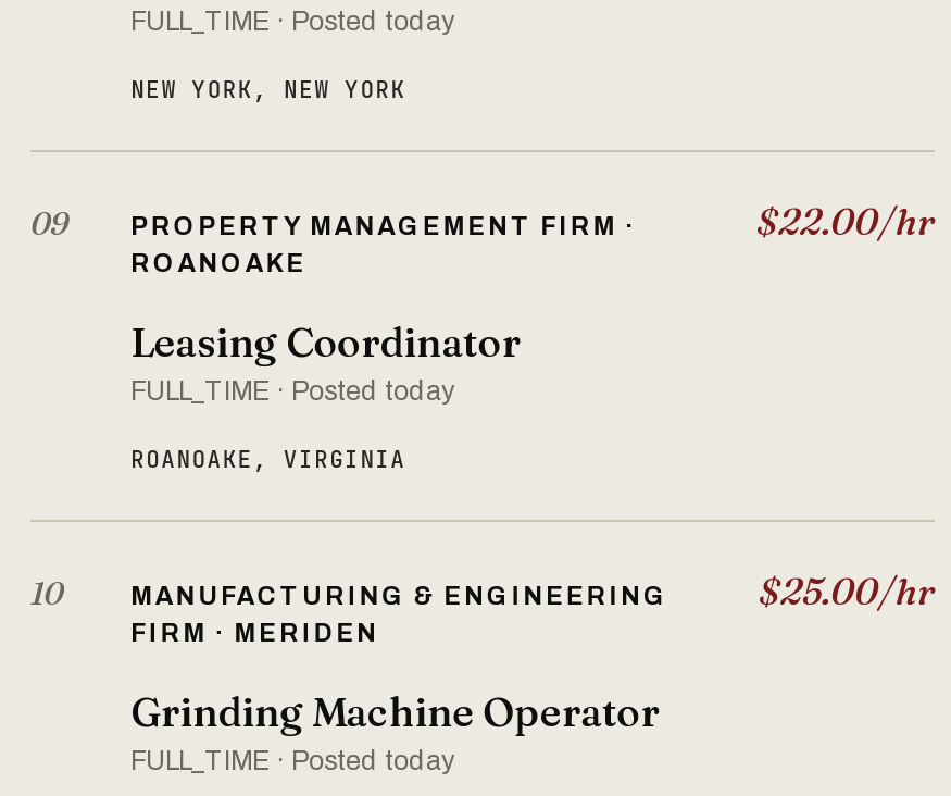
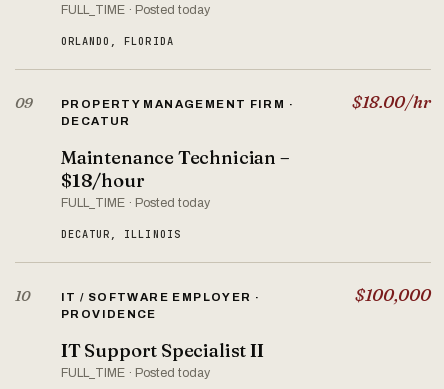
- NEW YORK, NEW YORK
+ ORLANDO, FLORIDA

- $22.00/hr
+ $18.00/hr

- ROANOAKE
+ DECATUR

- Leasing Coordinator
+ Maintenance Technician –
+ $18/hour

- ROANOAKE, VIRGINIA
+ DECATUR, ILLINOIS

- $25.00/hr
+ $100,000

- MANUFACTURING & ENGINEERING
- FIRM · MERIDEN
+ IT / SOFTWARE EMPLOYER ·
+ PROVIDENCE

- Grinding Machine Operator
+ IT Support Specialist II
